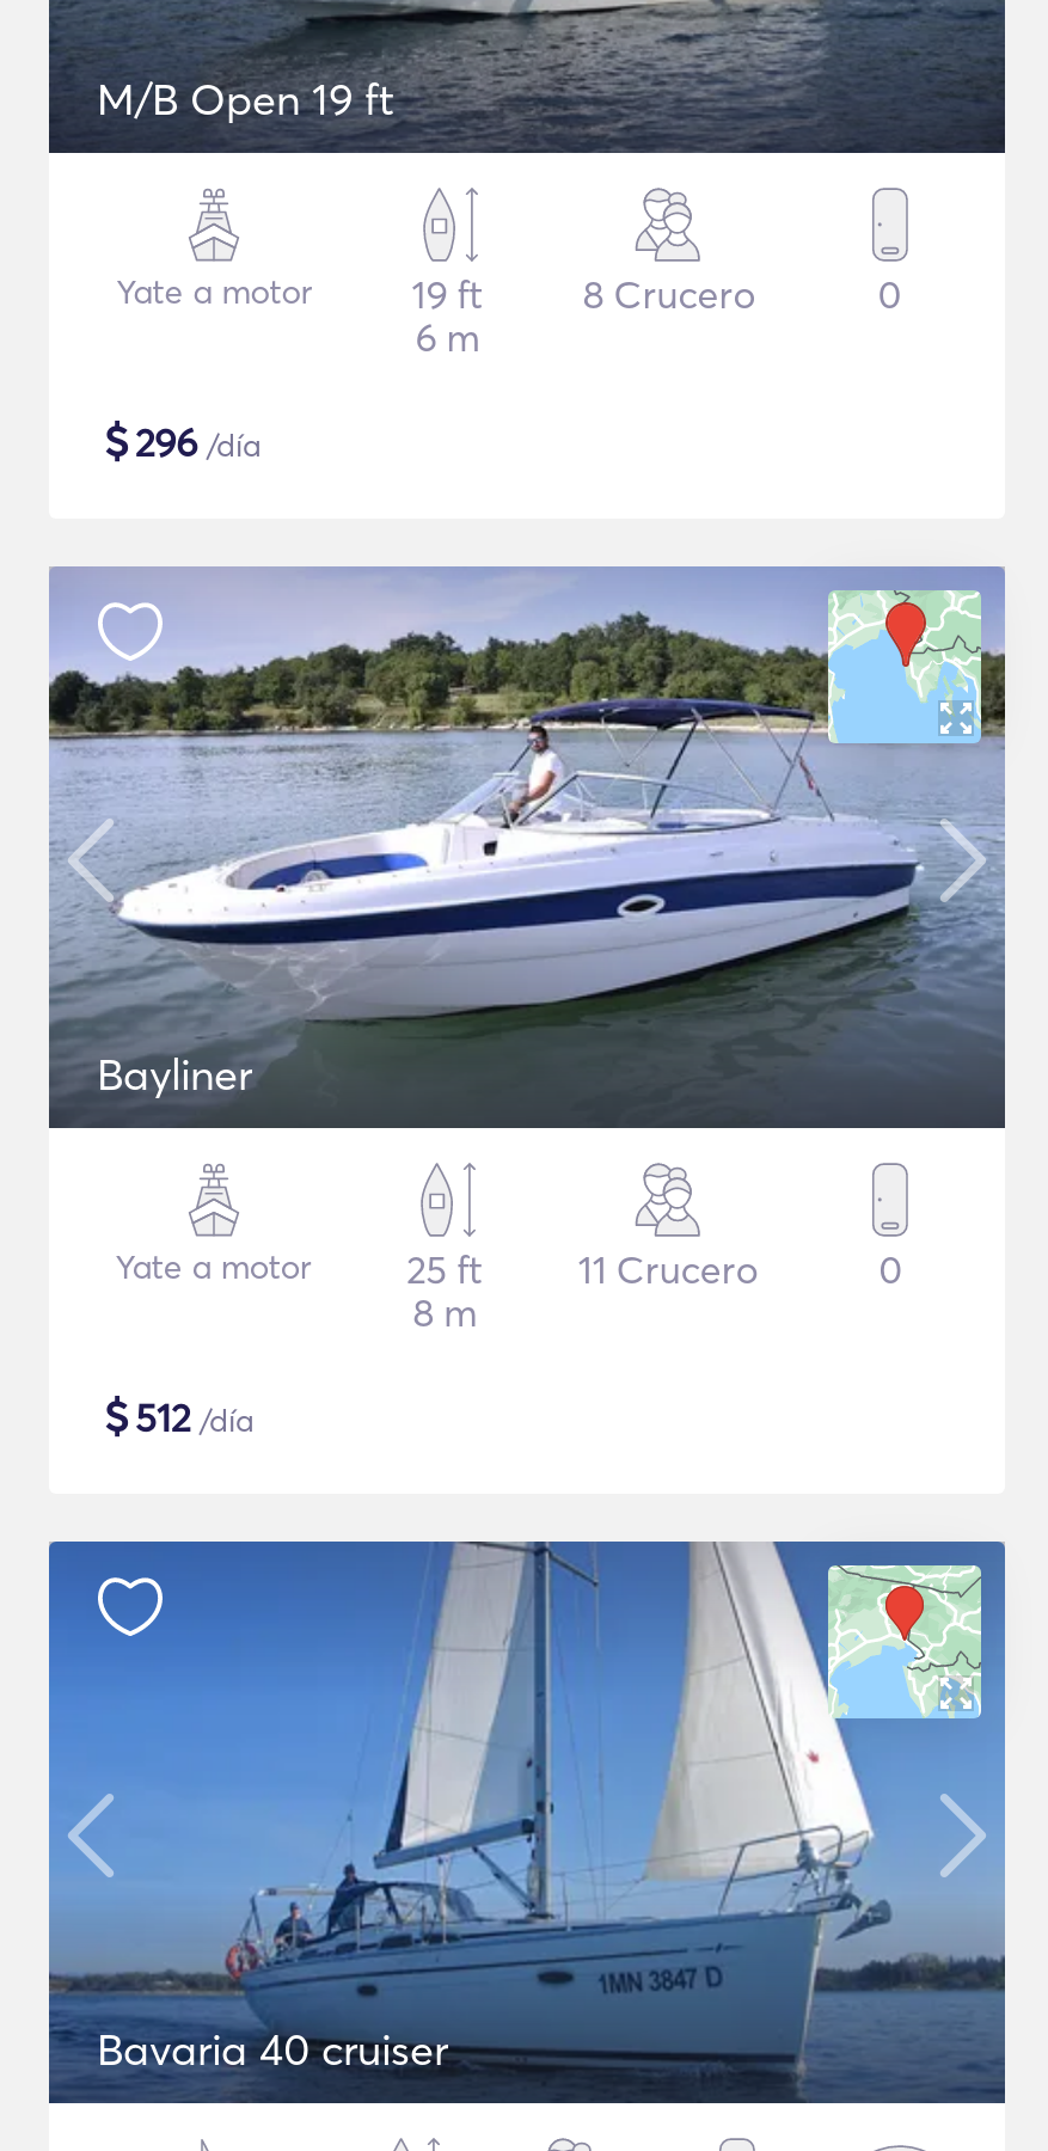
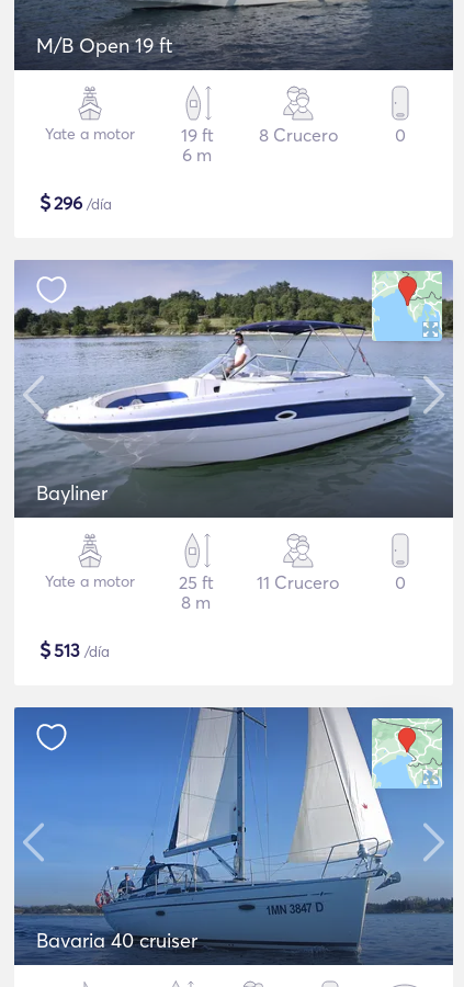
- $512 /día
+ $513 /día
